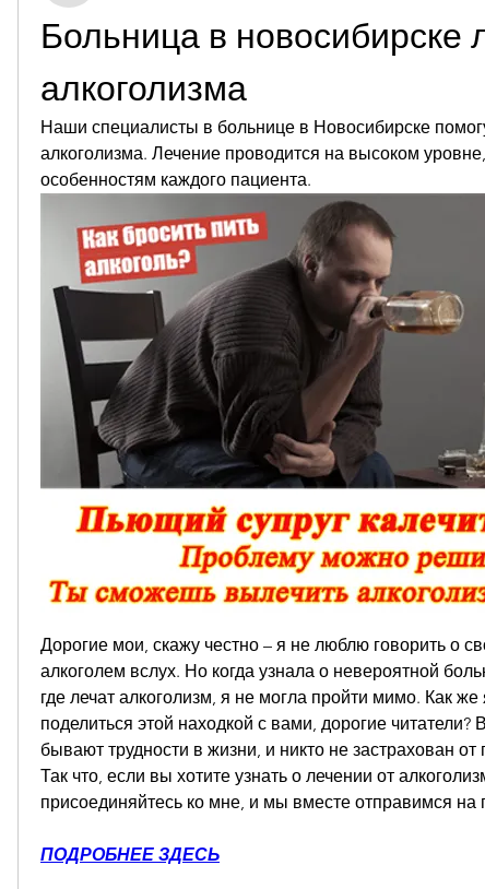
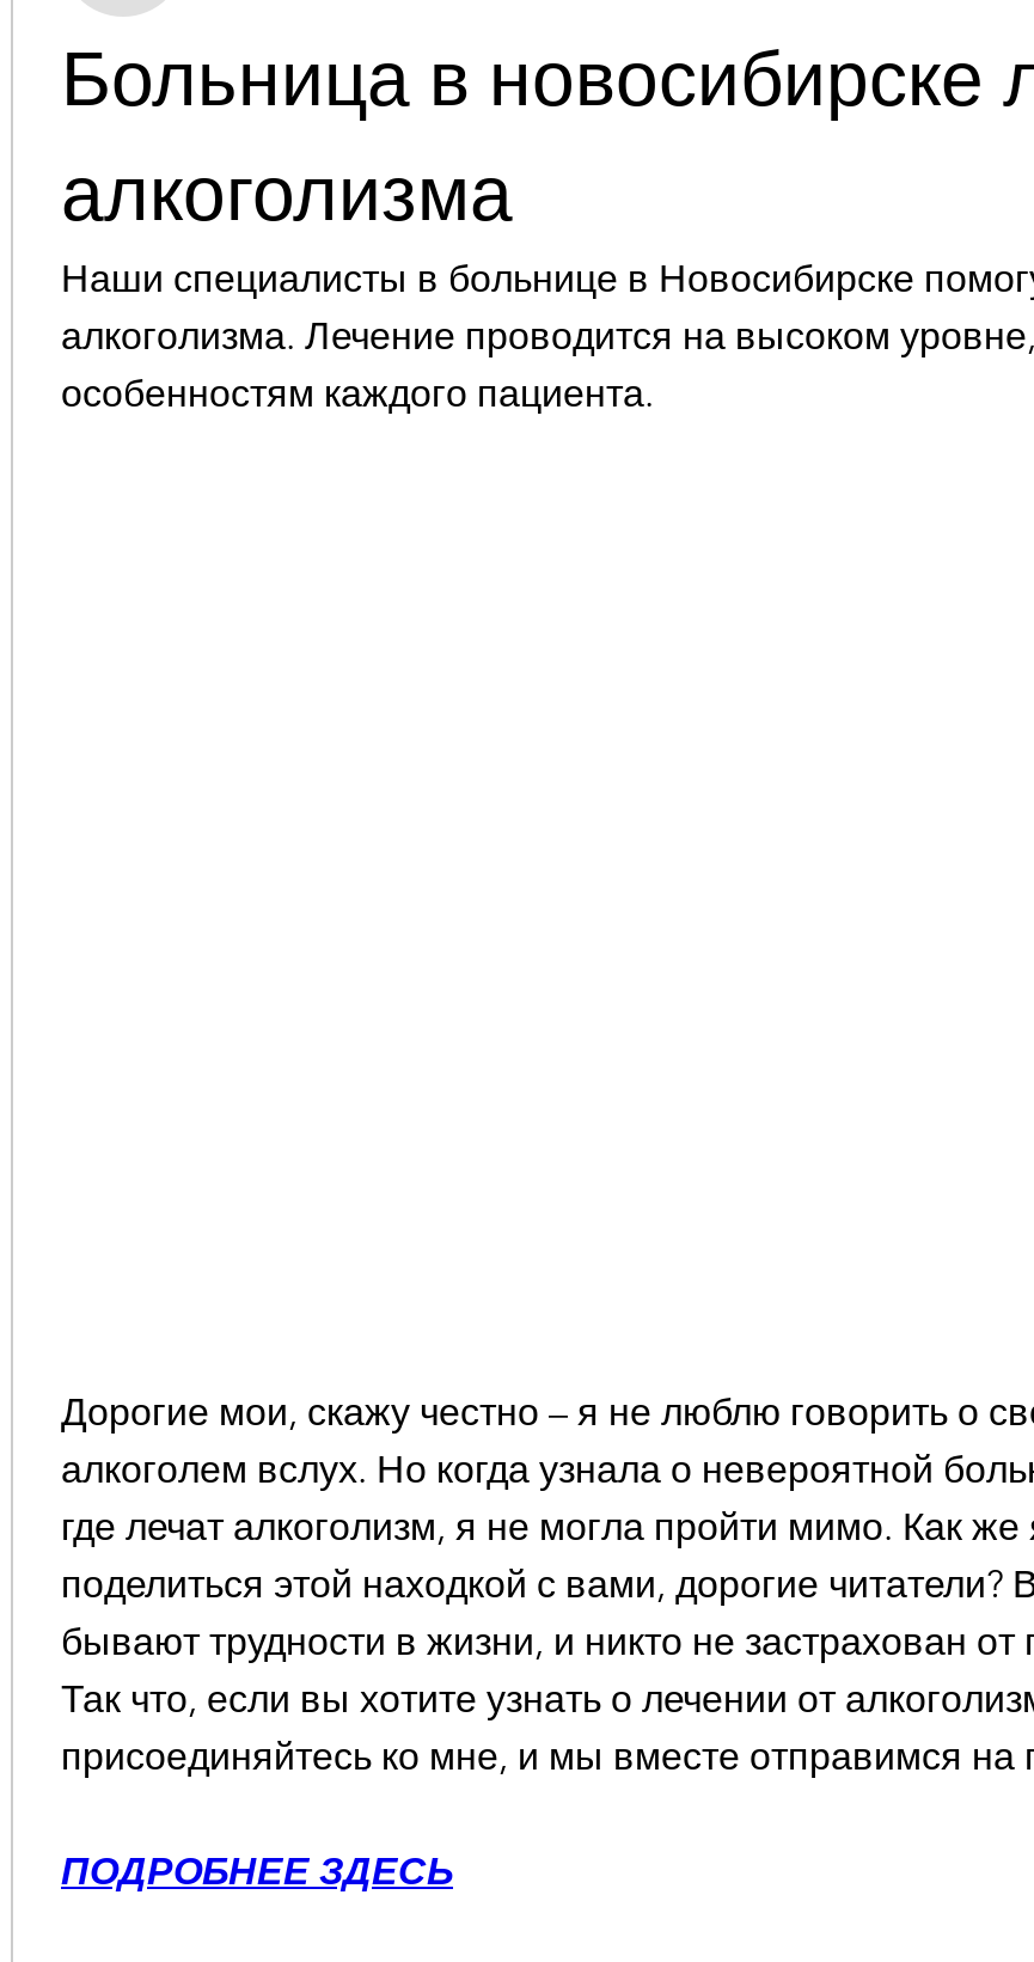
- [image]

- [image]
